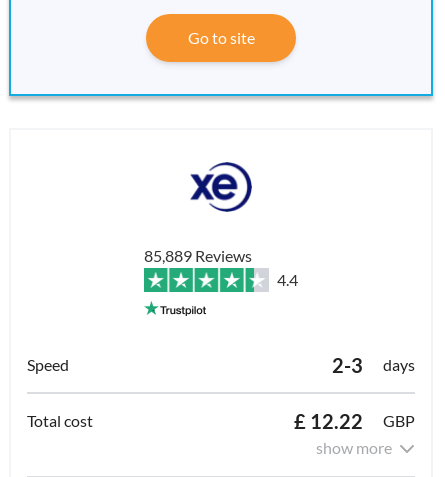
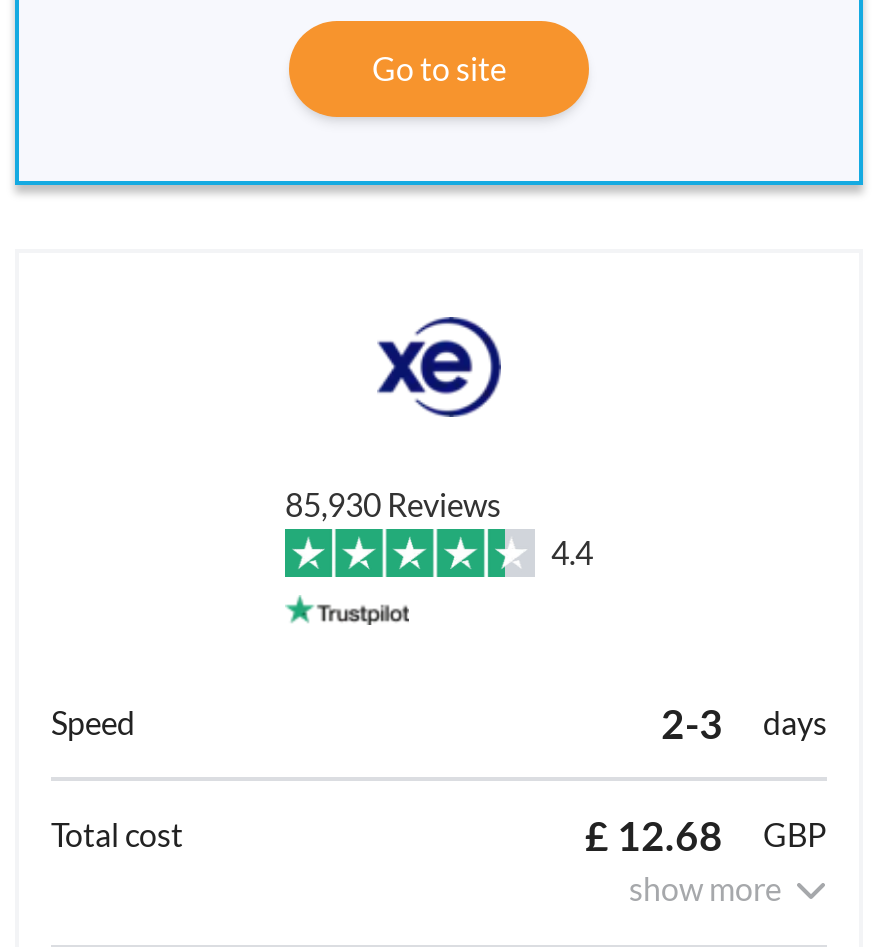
- 85,889 Reviews
+ 85,930 Reviews

- £ 12.22 GBP
+ £ 12.68 GBP
